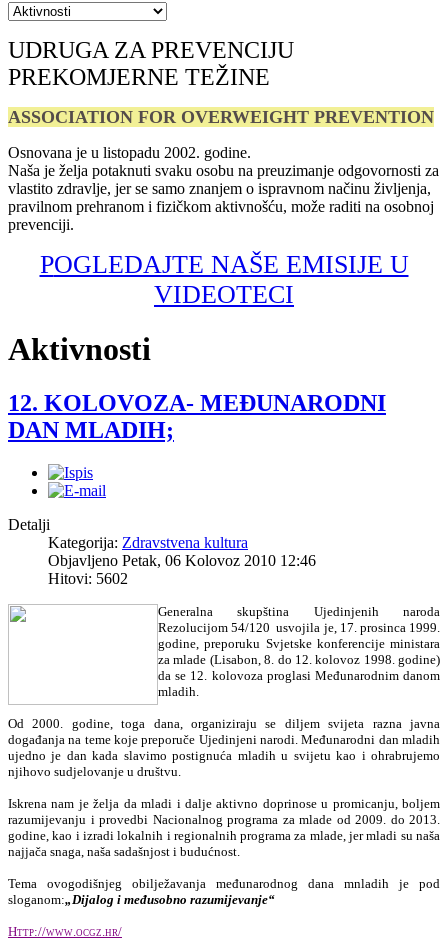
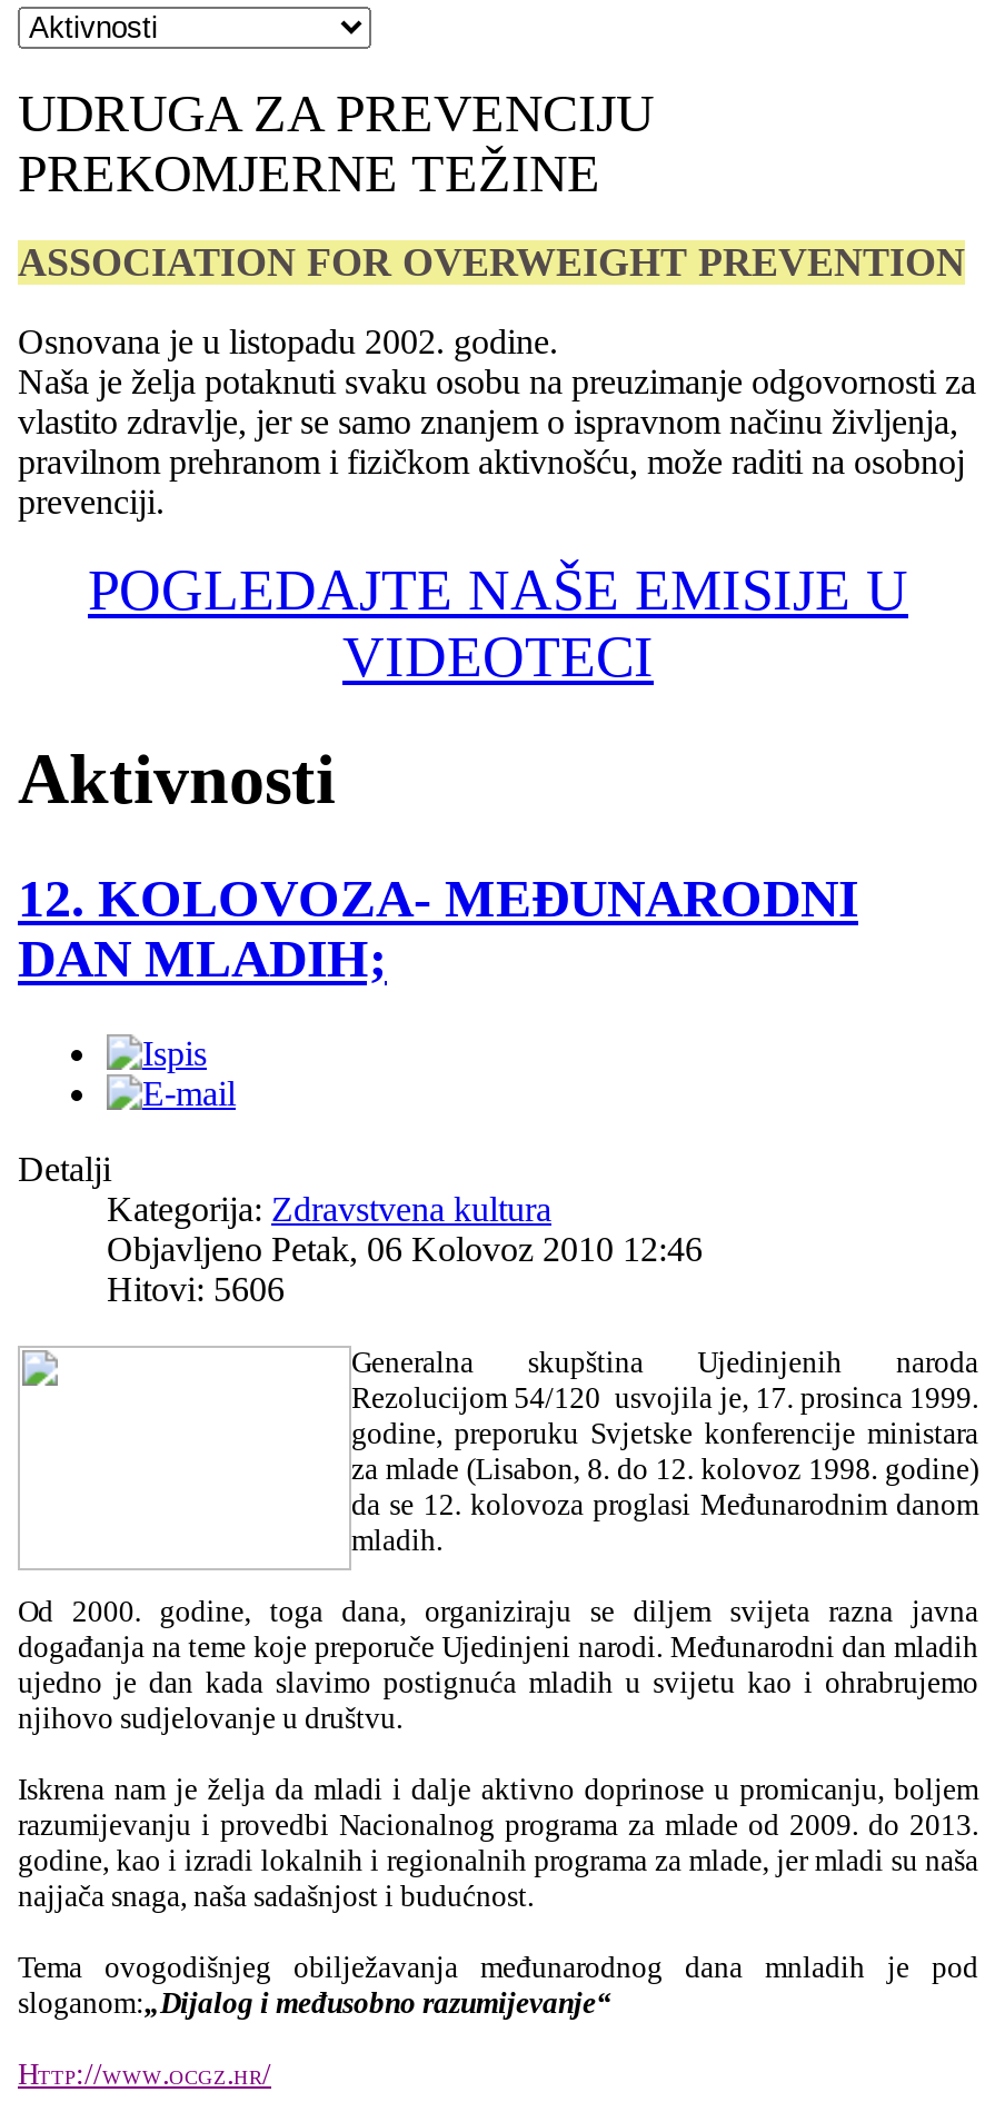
- Hitovi: 5602
+ Hitovi: 5606
